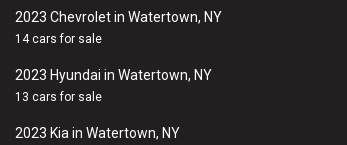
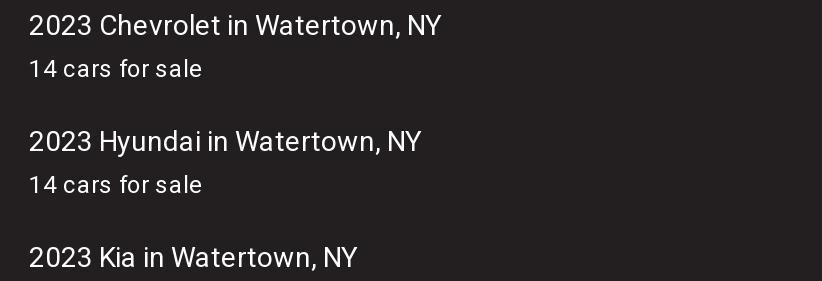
- 13 cars for sale
+ 14 cars for sale
